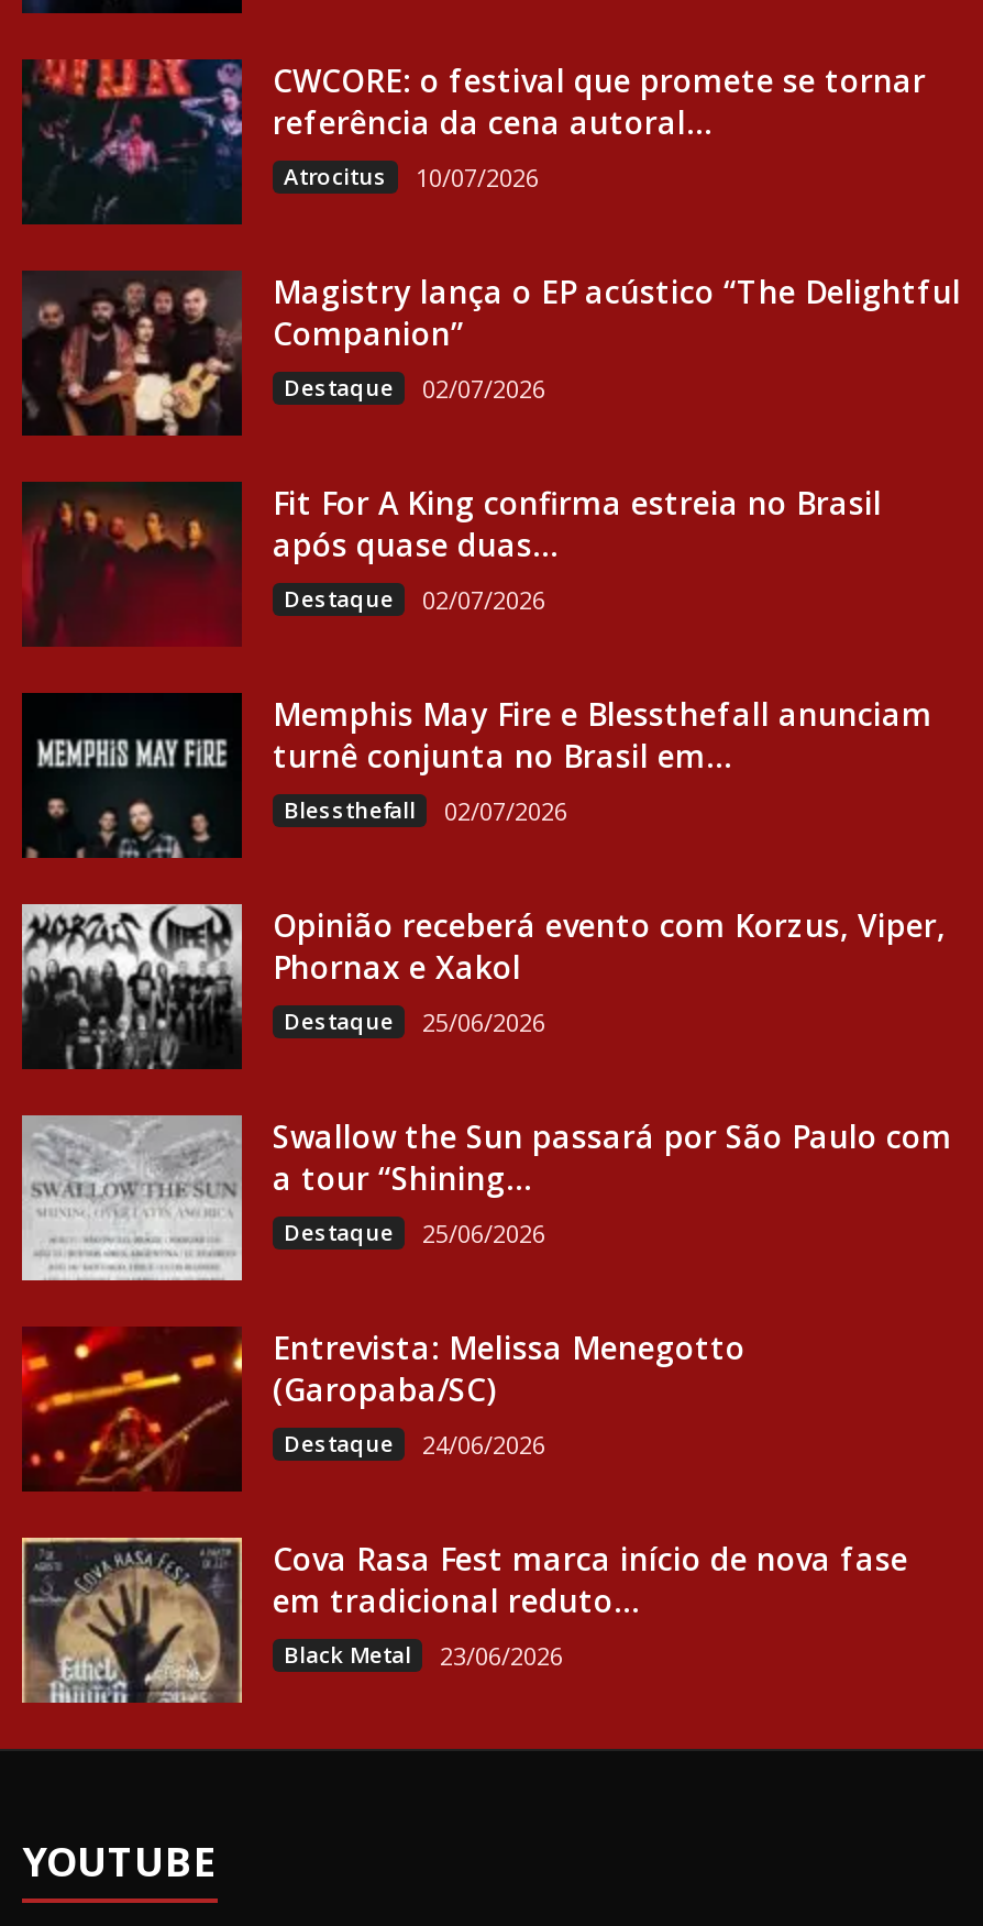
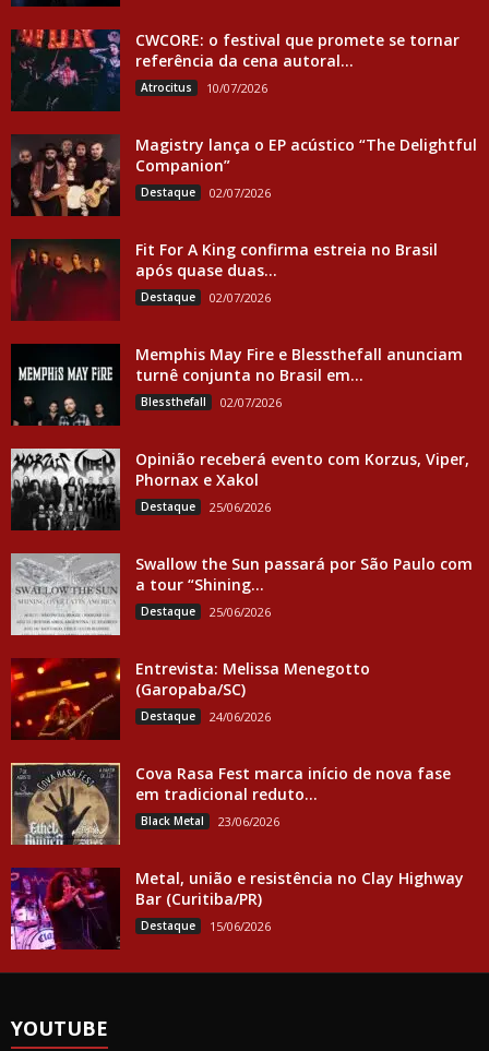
+ [image]
+ Metal, união e resistência no Clay Highway
+ Bar (Curitiba/PR)
+ Destaque
+ 15/06/2026
